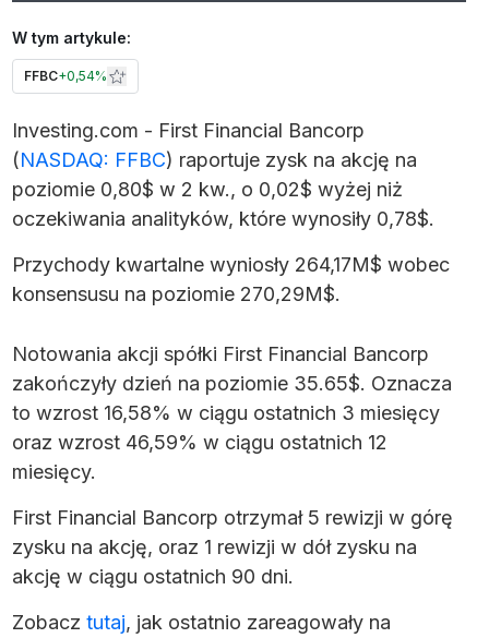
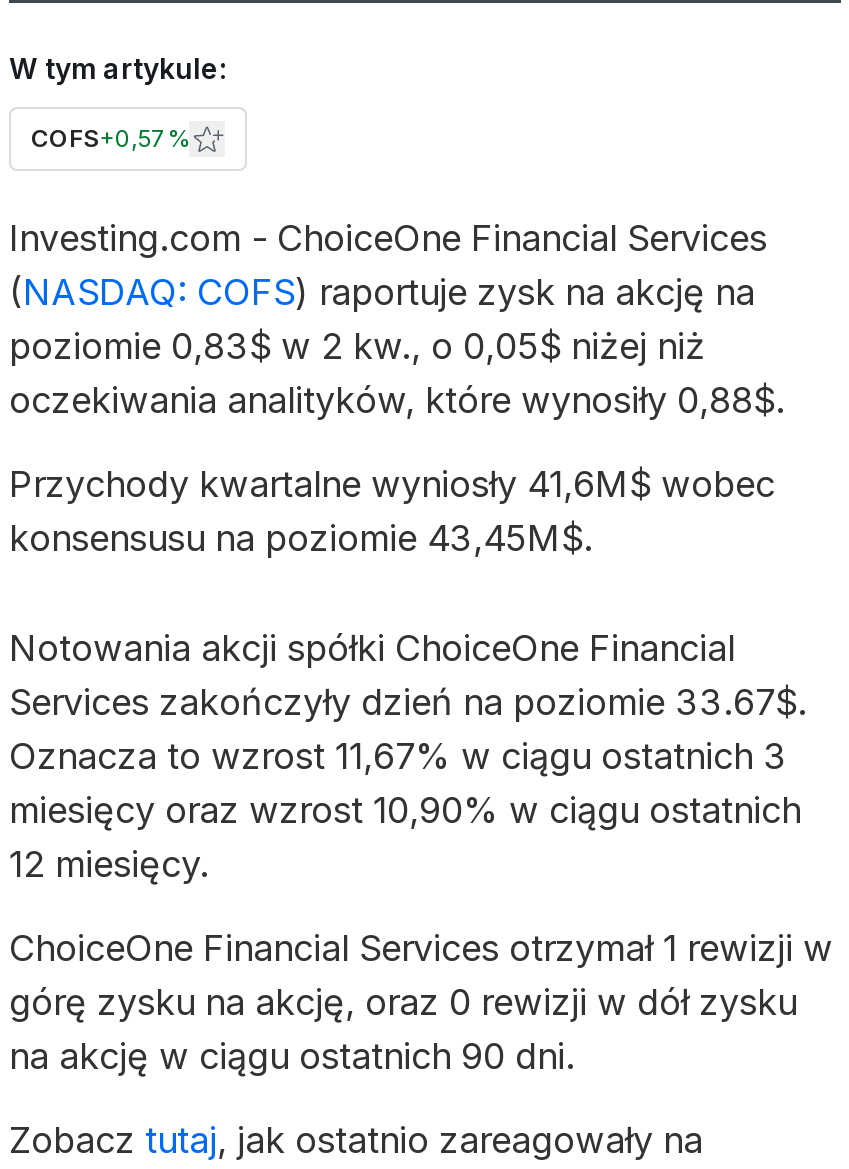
- FFBC+0,54%
+ COFS+0,57%

- Investing.com - First Financial Bancorp
- (NASDAQ: FFBC) raportuje zysk na akcję na
- poziomie 0,80$ w 2 kw., o 0,02$ wyżej niż
- oczekiwania analityków, które wynosiły 0,78$.
+ Investing.com - ChoiceOne Financial Services
+ (NASDAQ: COFS) raportuje zysk na akcję na
+ poziomie 0,83$ w 2 kw., o 0,05$ niżej niż
+ oczekiwania analityków, które wynosiły 0,88$.

- Przychody kwartalne wyniosły 264,17M$ wobec
- konsensusu na poziomie 270,29M$.
+ Przychody kwartalne wyniosły 41,6M$ wobec
+ konsensusu na poziomie 43,45M$.

- Notowania akcji spółki First Financial Bancorp
- zakończyły dzień na poziomie 35.65$. Oznacza
- to wzrost 16,58% w ciągu ostatnich 3 miesięcy
- oraz wzrost 46,59% w ciągu ostatnich 12
- miesięcy.
+ Notowania akcji spółki ChoiceOne Financial
+ Services zakończyły dzień na poziomie 33.67$.
+ Oznacza to wzrost 11,67% w ciągu ostatnich 3
+ miesięcy oraz wzrost 10,90% w ciągu ostatnich
+ 12 miesięcy.

- First Financial Bancorp otrzymał 5 rewizji w górę
- zysku na akcję, oraz 1 rewizji w dół zysku na
- akcję w ciągu ostatnich 90 dni.
+ ChoiceOne Financial Services otrzymał 1 rewizji w
+ górę zysku na akcję, oraz 0 rewizji w dół zysku
+ na akcję w ciągu ostatnich 90 dni.
